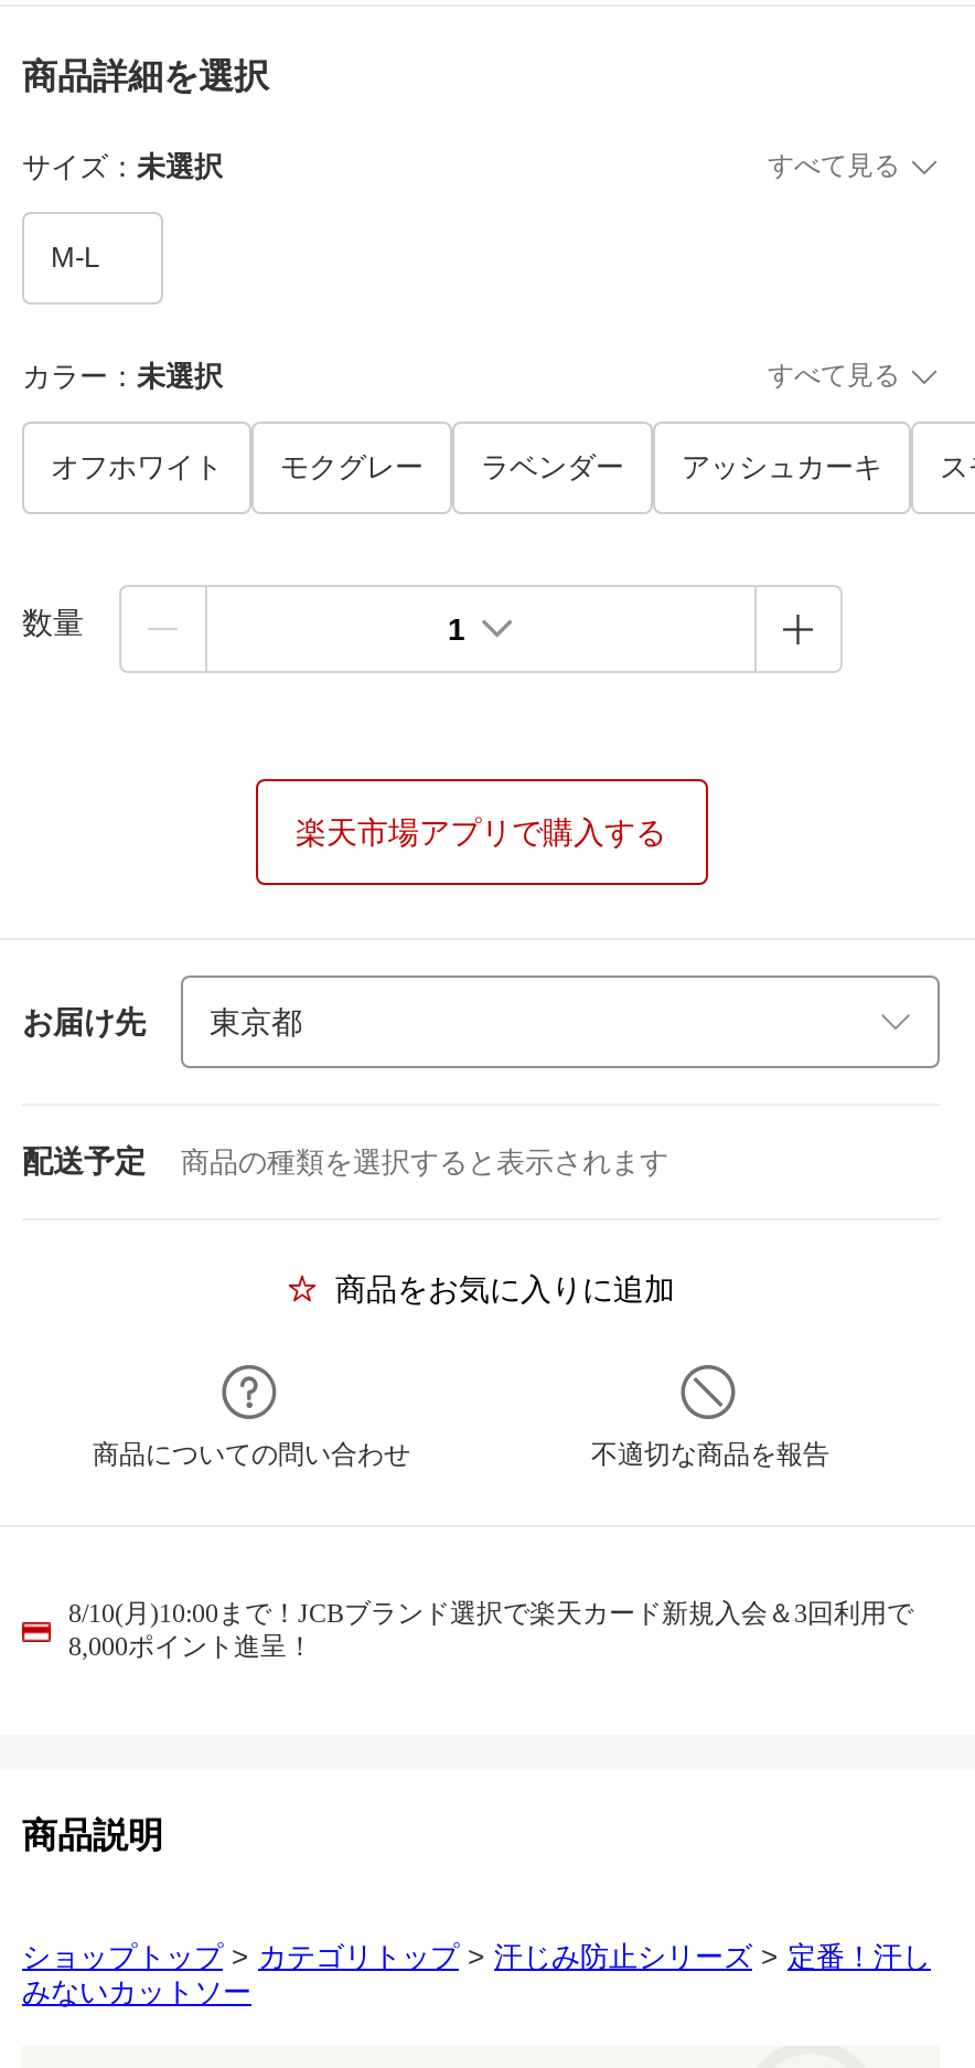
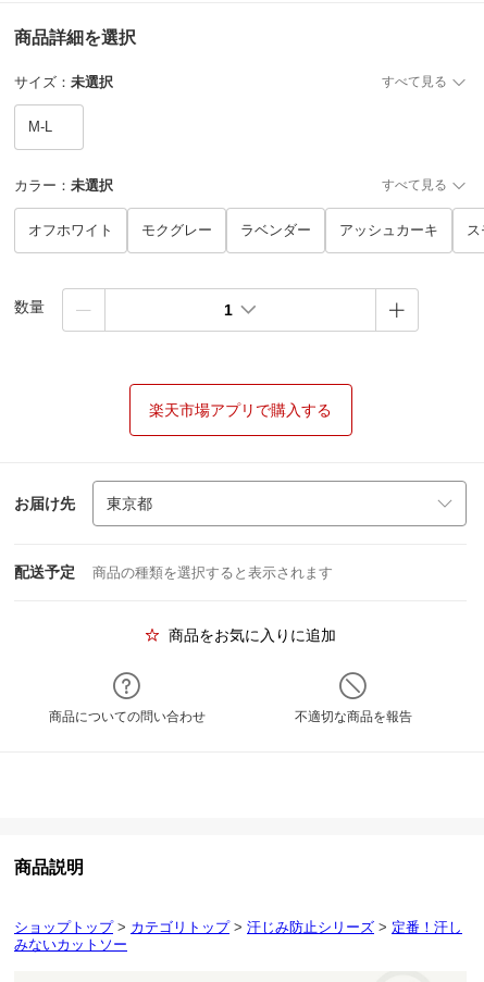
- 8/10(月)10:00まで！JCBブランド選択で楽天カード新規入会＆3回利用で
- 8,000ポイント進呈！
